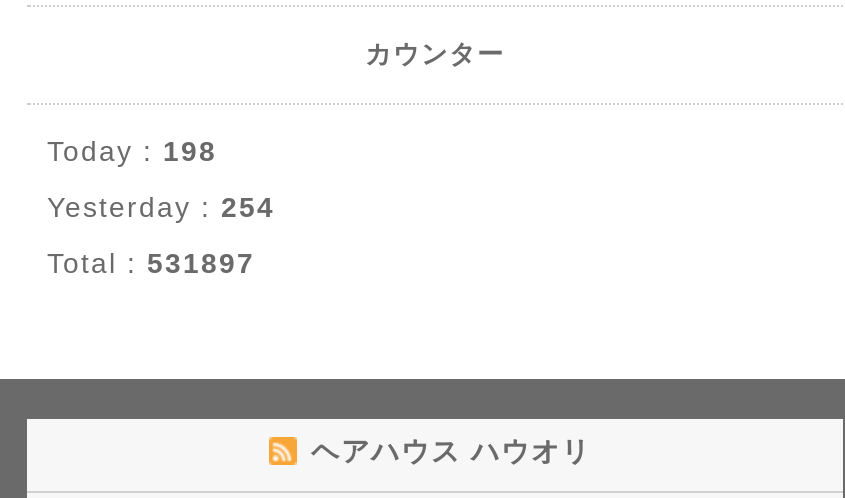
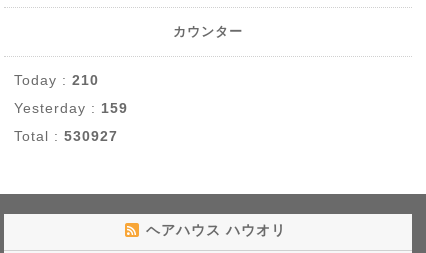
- Today : 198
+ Today : 210

- Yesterday : 254
+ Yesterday : 159

- Total : 531897
+ Total : 530927
